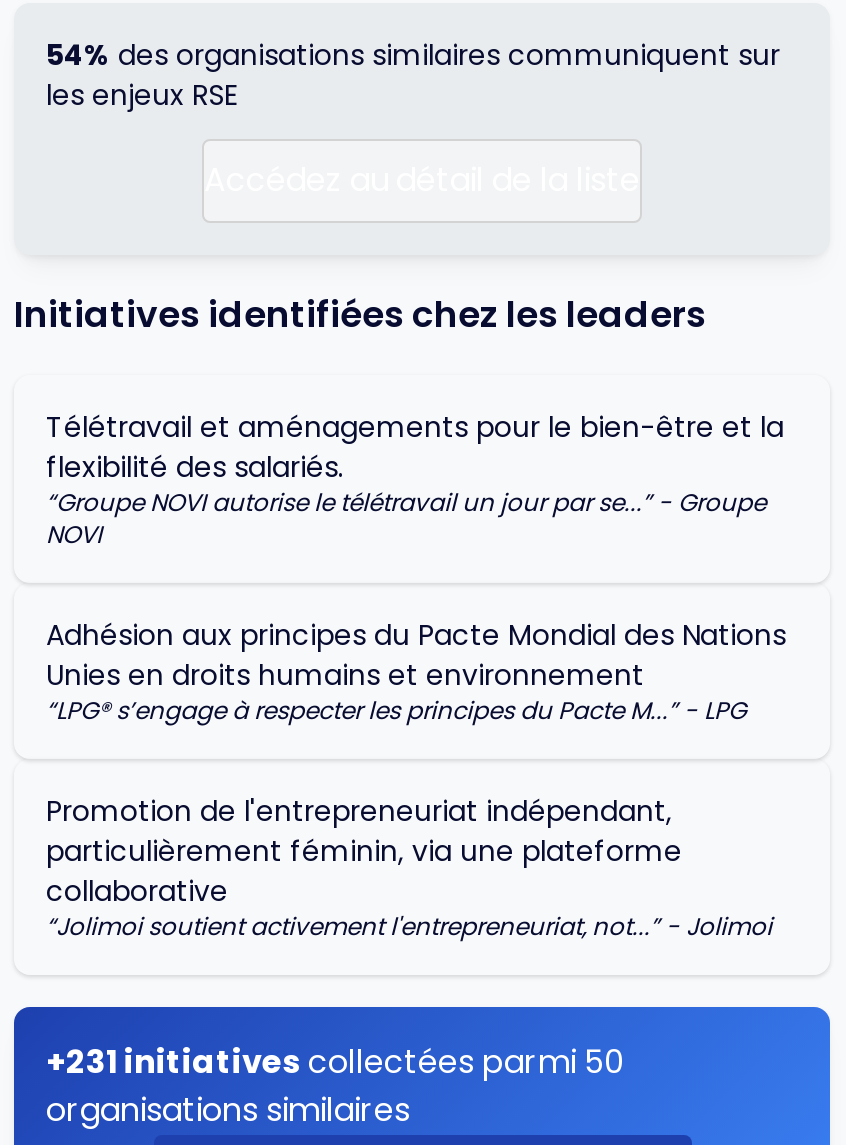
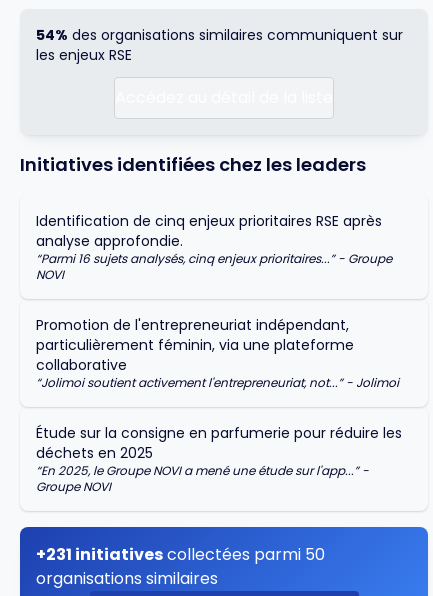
- Télétravail et aménagements pour le bien-être et la
- flexibilité des salariés.
- “Groupe NOVI autorise le télétravail un jour par se...” - Groupe
+ Identification de cinq enjeux prioritaires RSE après
+ analyse approfondie.
+ “Parmi 16 sujets analysés, cinq enjeux prioritaires...” - Groupe

- Adhésion aux principes du Pacte Mondial des Nations
- Unies en droits humains et environnement
- “LPG® s’engage à respecter les principes du Pacte M...” - LPG

moved up: Promotion de l'entrepreneuriat indépendant, | particulièrement féminin, via une plateforme | collaborative | “Jolimoi soutient activement l'entrepreneuriat, not...” - Jolimoi

+ Étude sur la consigne en parfumerie pour réduire les
+ déchets en 2025
+ “En 2025, le Groupe NOVI a mené une étude sur l'app...” -
+ Groupe NOVI
